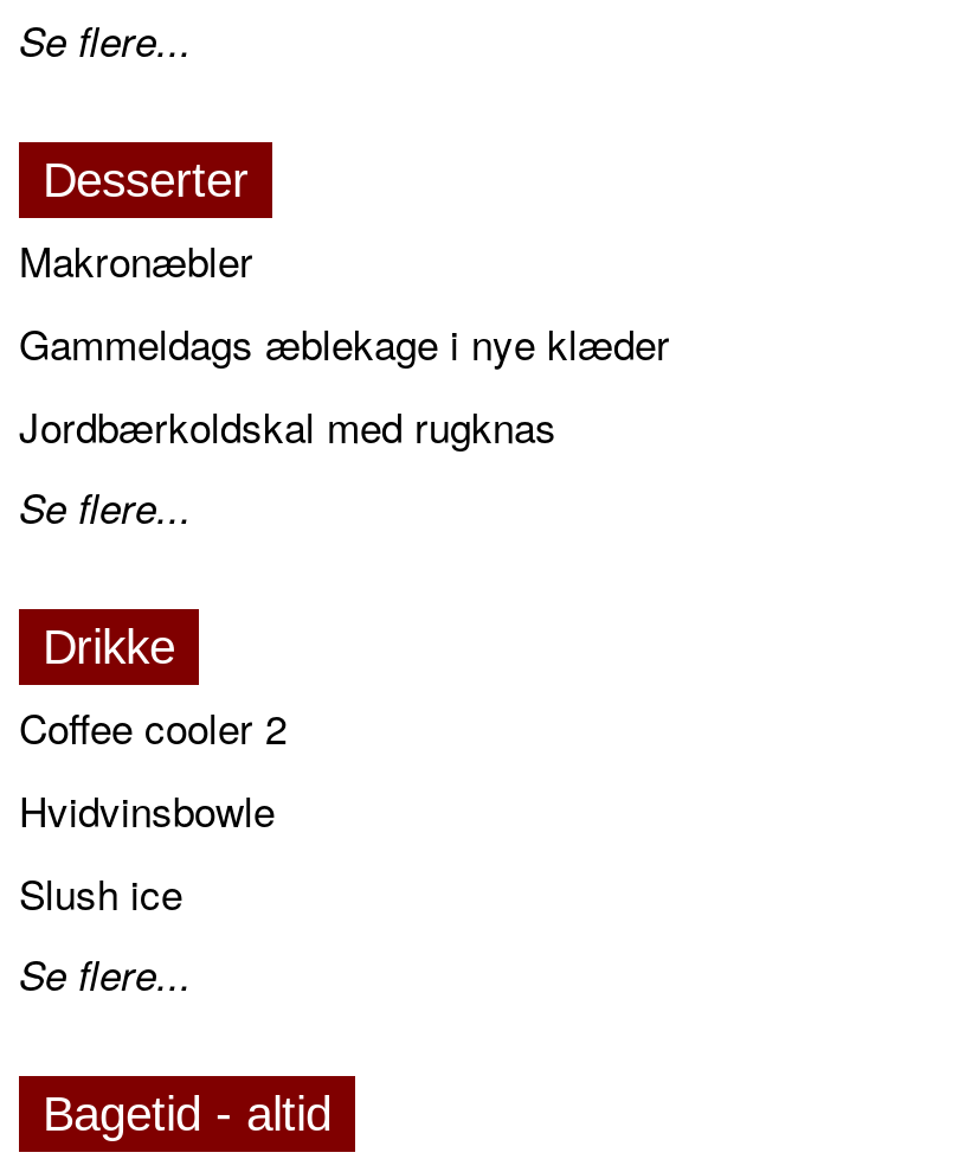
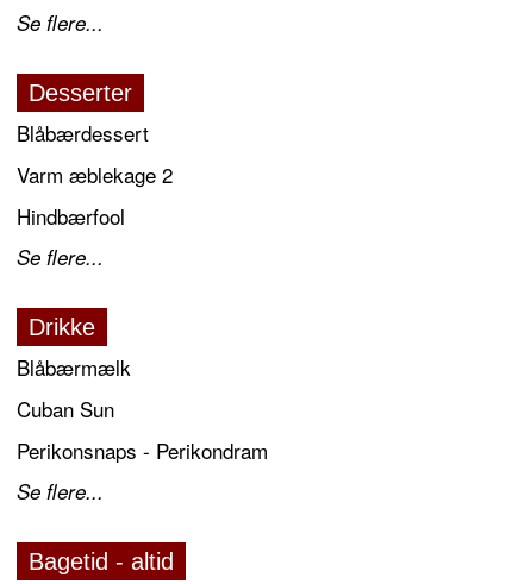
- Makronæbler
- Gammeldags æblekage i nye klæder
- Jordbærkoldskal med rugknas
+ Blåbærdessert
+ Varm æblekage 2
+ Hindbærfool

- Coffee cooler 2
- Hvidvinsbowle
- Slush ice
+ Blåbærmælk
+ Cuban Sun
+ Perikonsnaps - Perikondram
